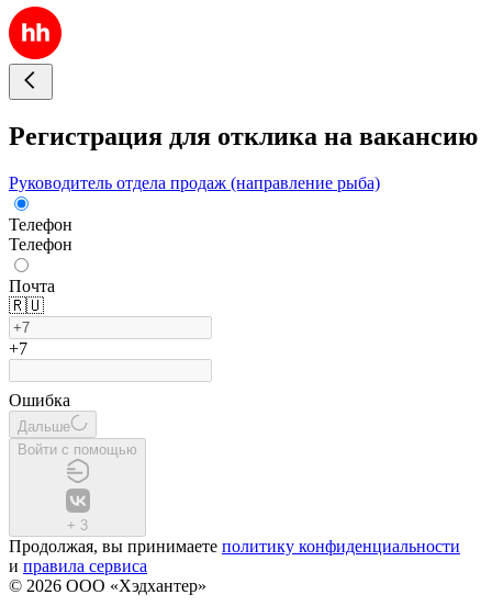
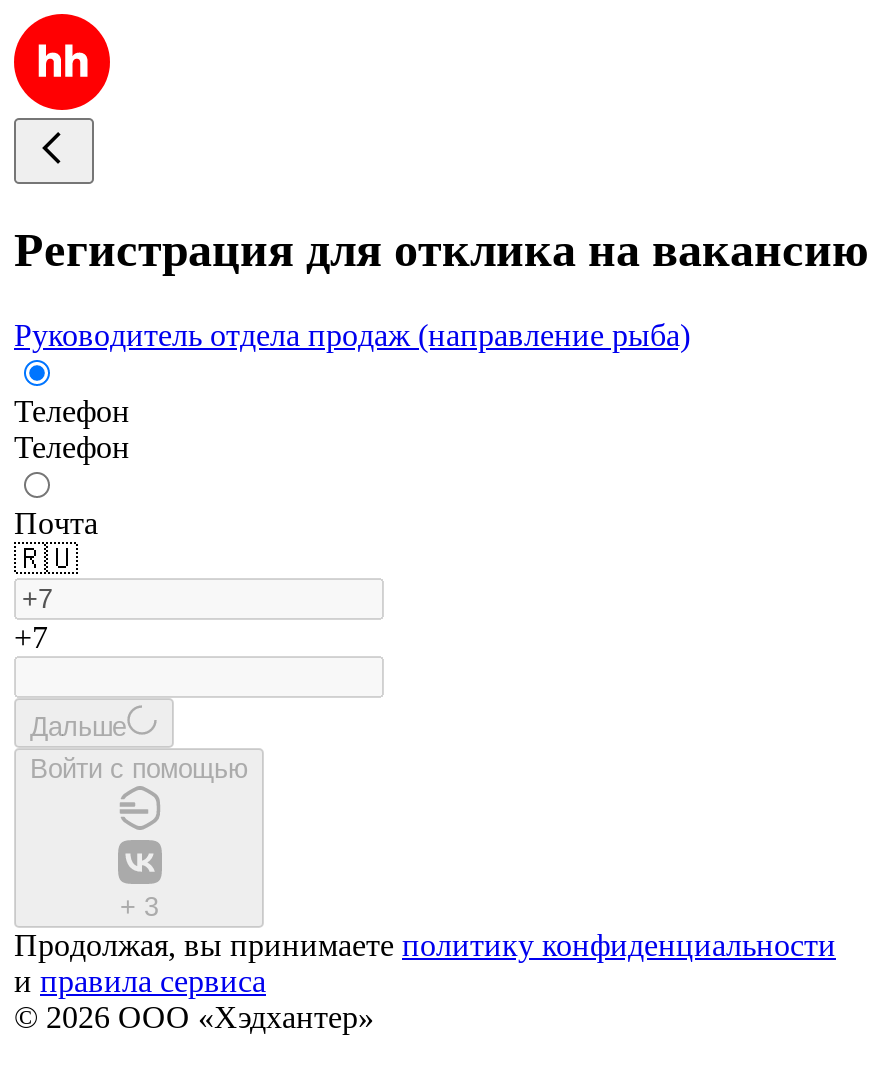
- Ошибка
